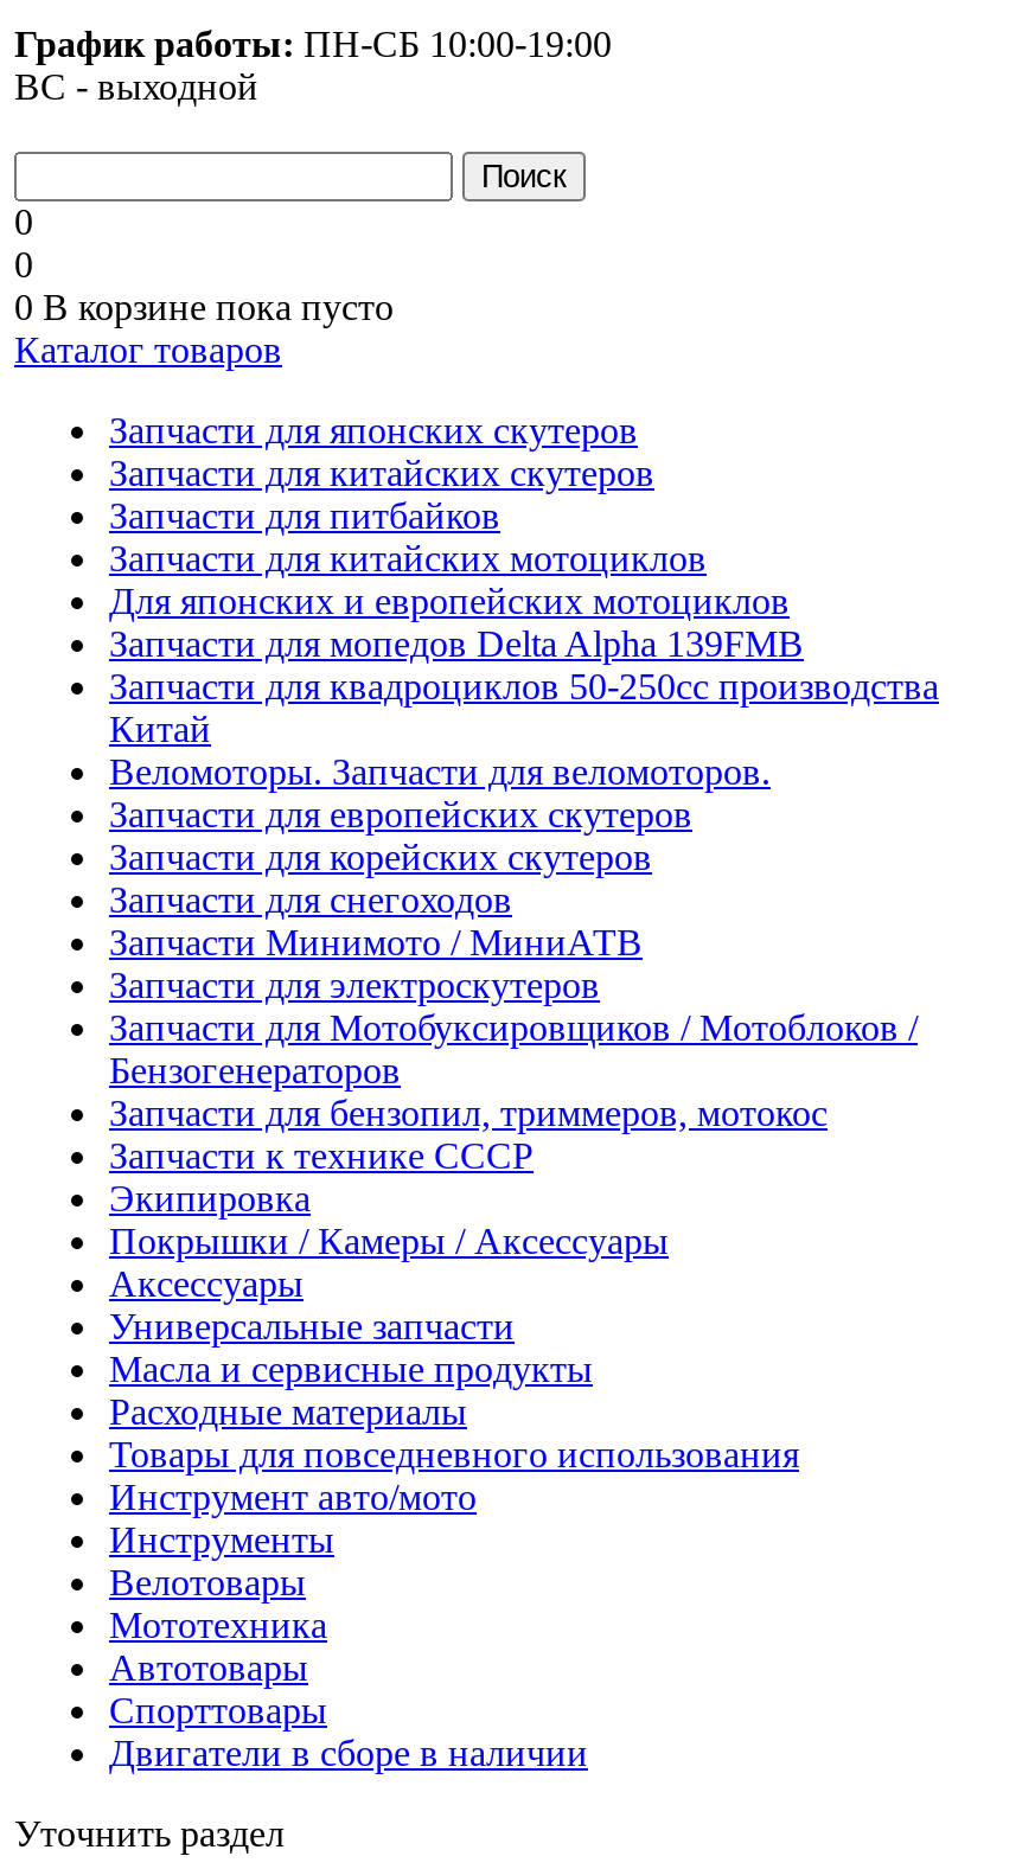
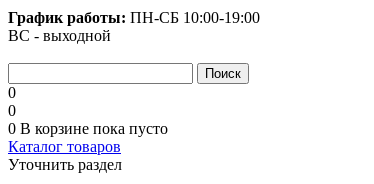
- Запчасти для японских скутеров
- Запчасти для китайских скутеров
- Запчасти для питбайков
- Запчасти для китайских мотоциклов
- Для японских и европейских мотоциклов
- Запчасти для мопедов Delta Alpha 139FMB
- Запчасти для квадроциклов 50-250сс производства
- Китай
- Веломоторы. Запчасти для веломоторов.
- Запчасти для европейских скутеров
- Запчасти для корейских скутеров
- Запчасти для снегоходов
- Запчасти Минимото / МиниАТВ
- Запчасти для электроскутеров
- Запчасти для Мотобуксировщиков / Мотоблоков /
- Бензогенераторов
- Запчасти для бензопил, триммеров, мотокос
- Запчасти к технике СССР
- Экипировка
- Покрышки / Камеры / Аксессуары
- Аксессуары
- Универсальные запчасти
- Масла и сервисные продукты
- Расходные материалы
- Товары для повседневного использования
- Инструмент авто/мото
- Инструменты
- Велотовары
- Мототехника
- Автотовары
- Спорттовары
- Двигатели в сборе в наличии
